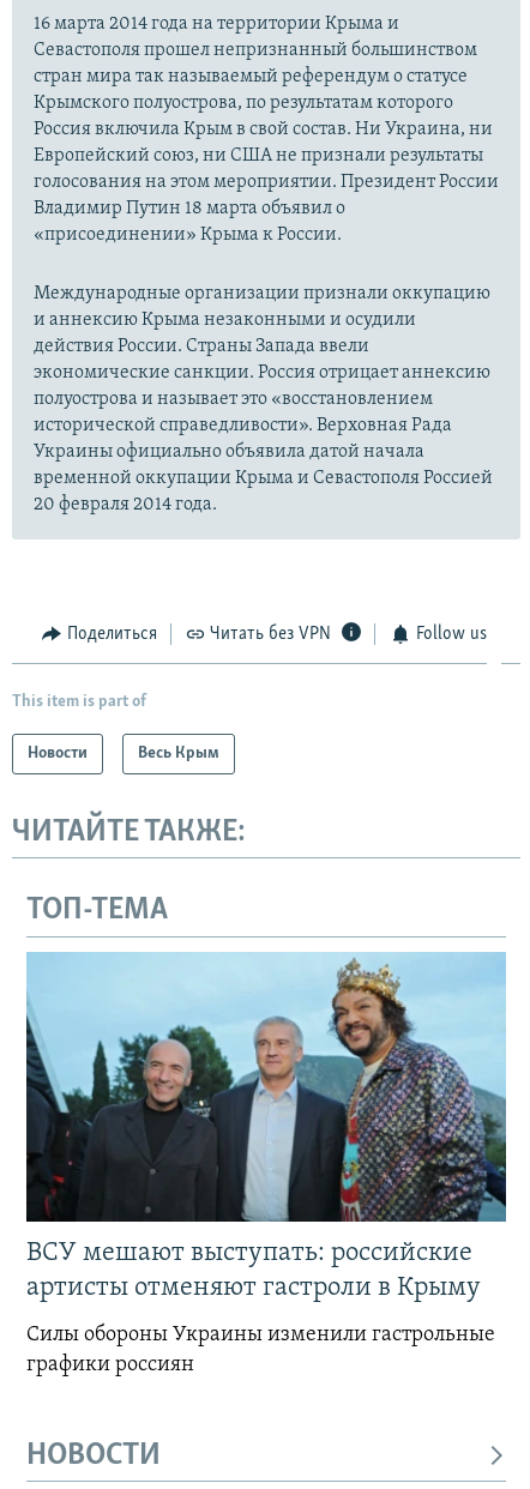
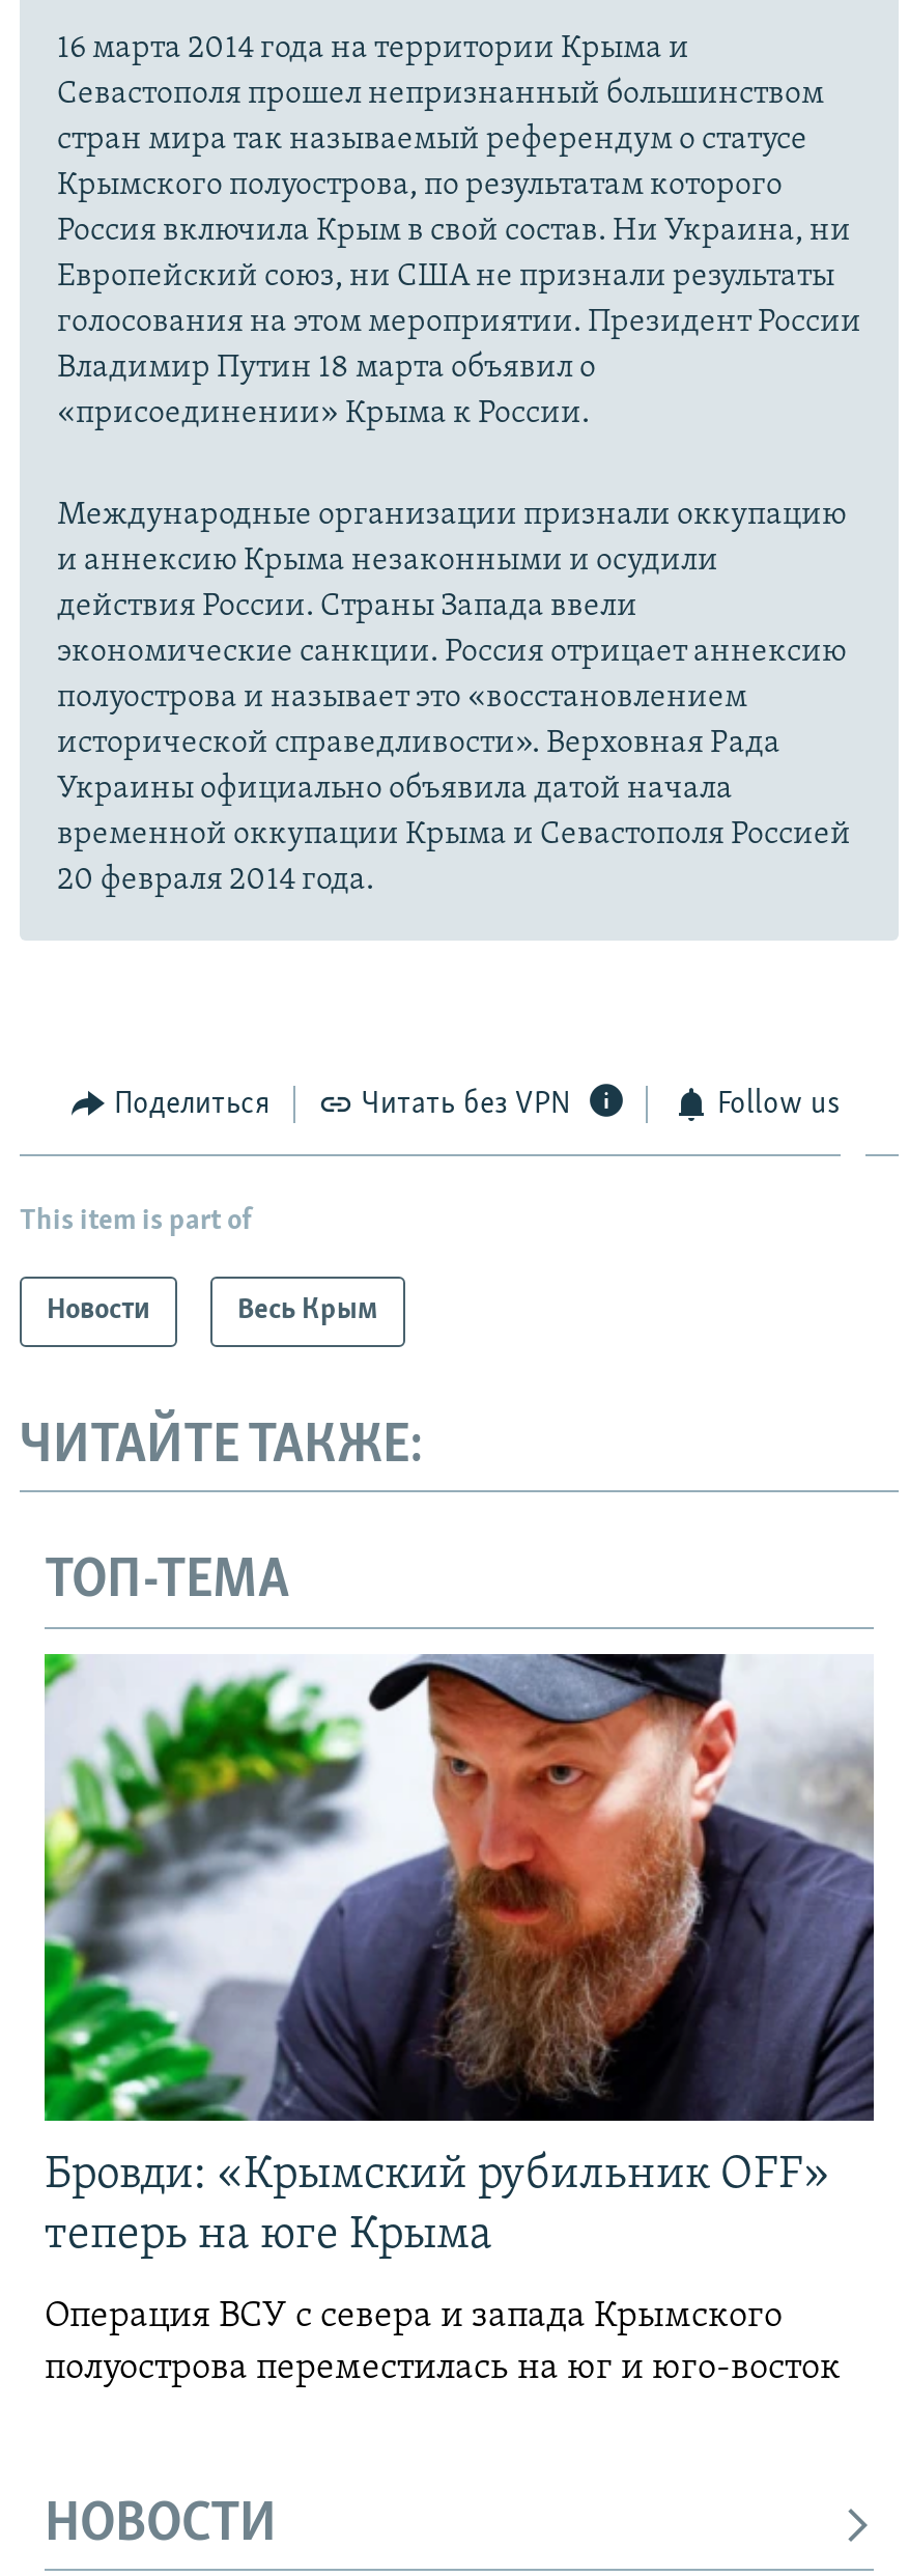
- [image]
- ВСУ мешают выступать: российские
- артисты отменяют гастроли в Крыму
+ [image]
+ Бровди: «Крымский рубильник OFF»
+ теперь на юге Крыма

- Силы обороны Украины изменили гастрольные
- графики россиян
+ Операция ВСУ с севера и запада Крымского
+ полуострова переместилась на юг и юго-восток
